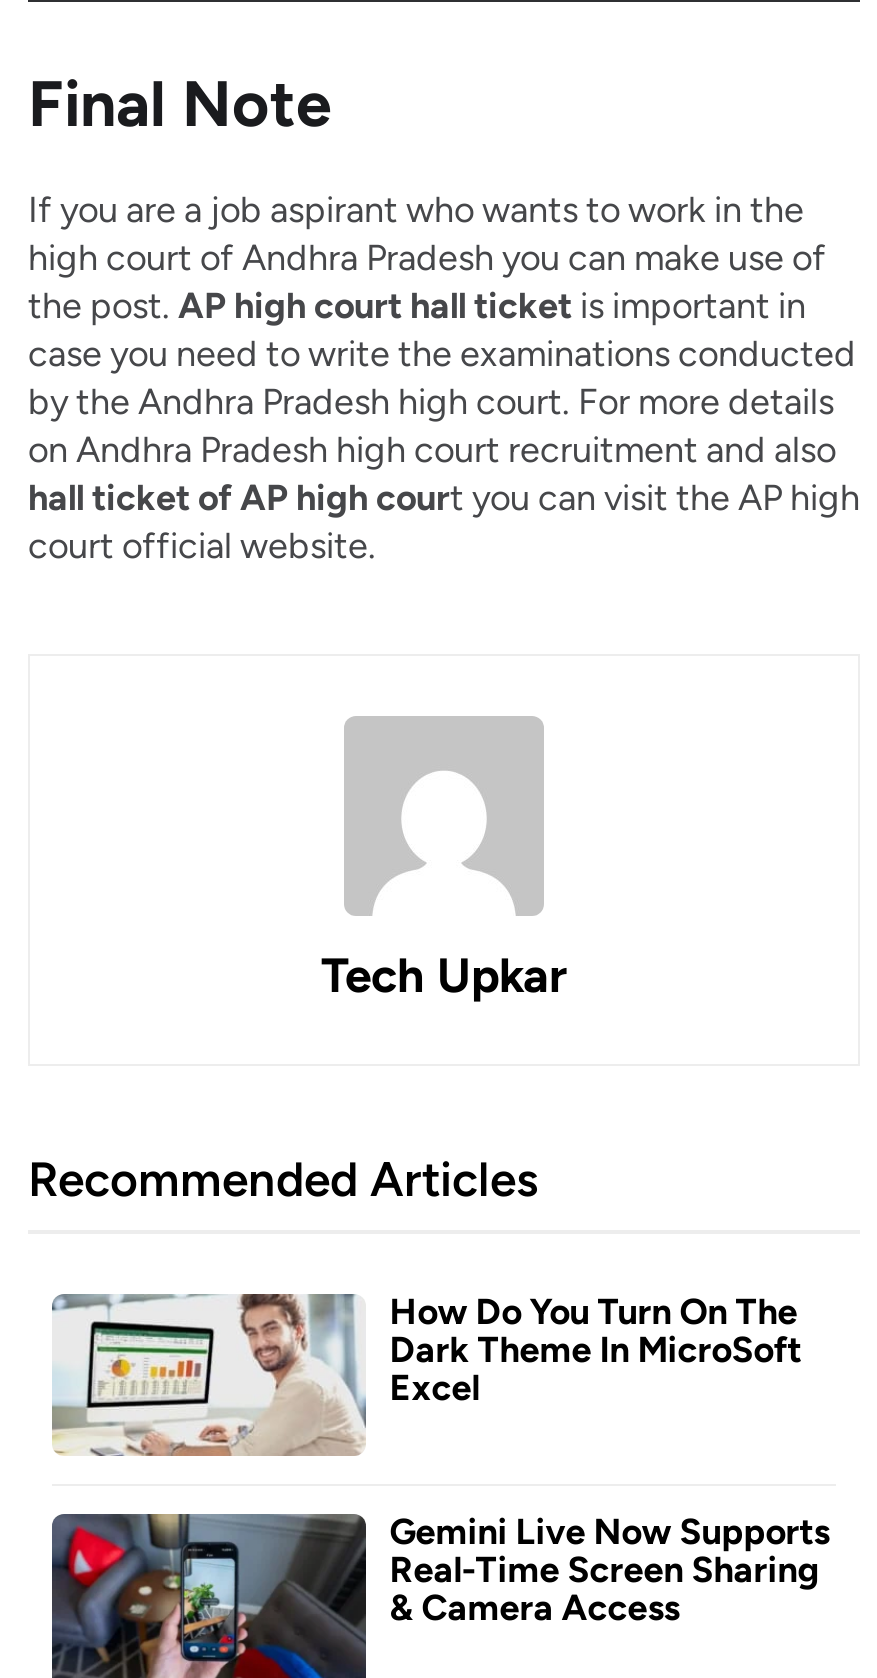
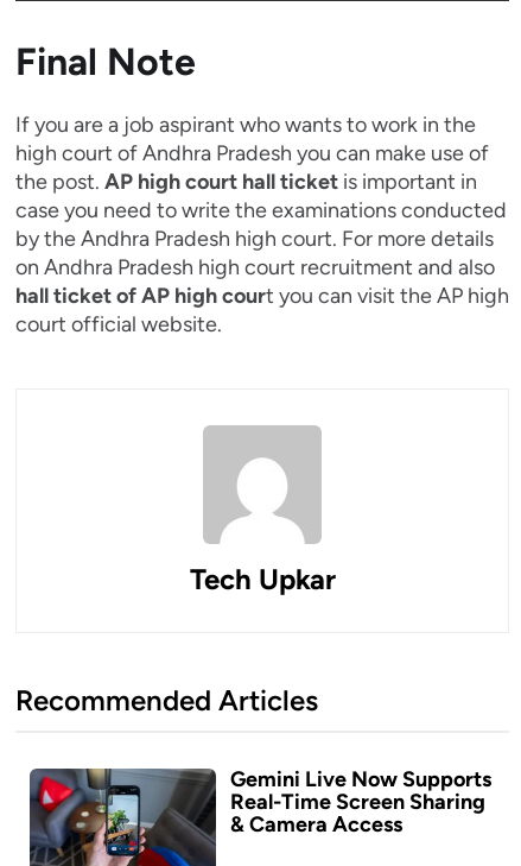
- [image]
- How Do You Turn On The
- Dark Theme In MicroSoft
- Excel
